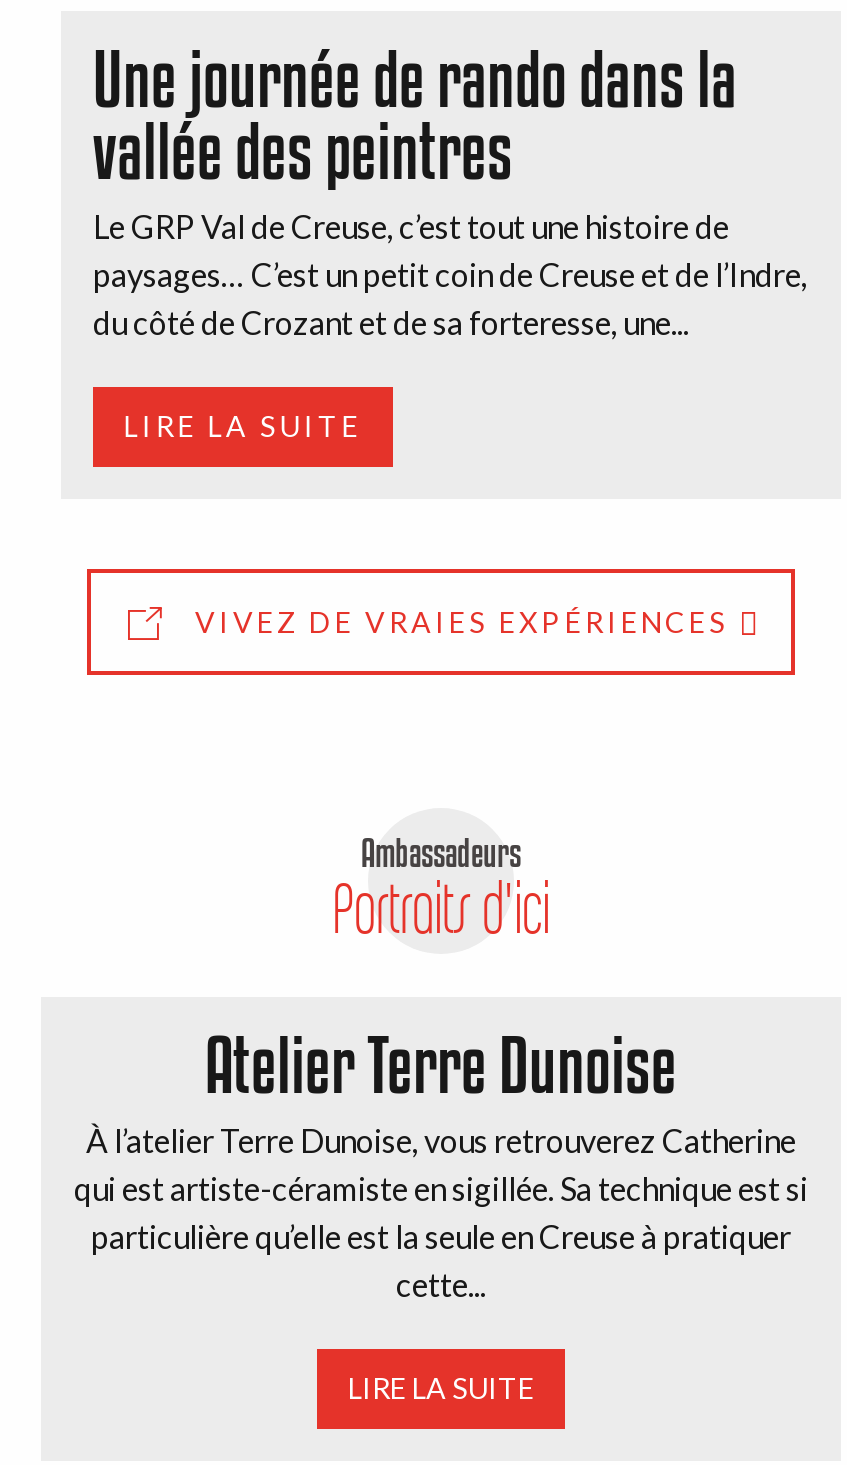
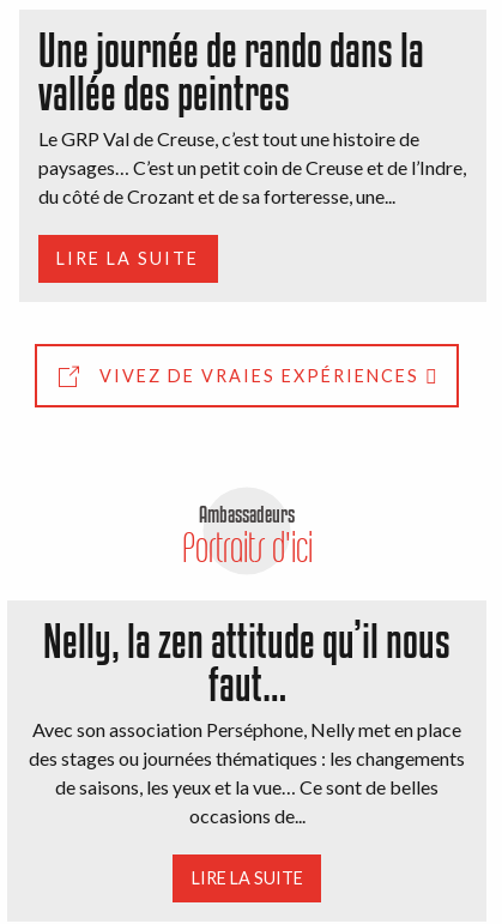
- Atelier Terre Dunoise
- À l’atelier Terre Dunoise, vous retrouverez Catherine
- qui est artiste-céramiste en sigillée. Sa technique est si
- particulière qu’elle est la seule en Creuse à pratiquer
- cette...
+ Nelly, la zen attitude qu’il nous
+ faut…
+ Avec son association Perséphone, Nelly met en place
+ des stages ou journées thématiques : les changements
+ de saisons, les yeux et la vue… Ce sont de belles
+ occasions de...
